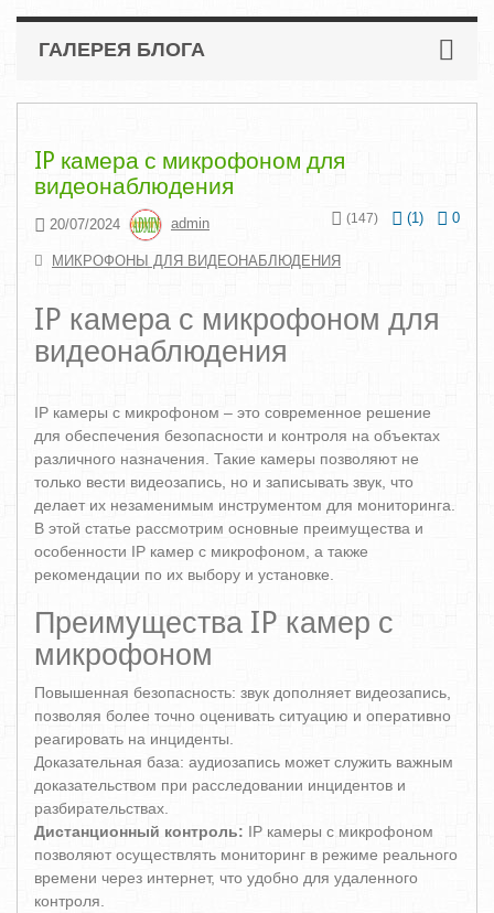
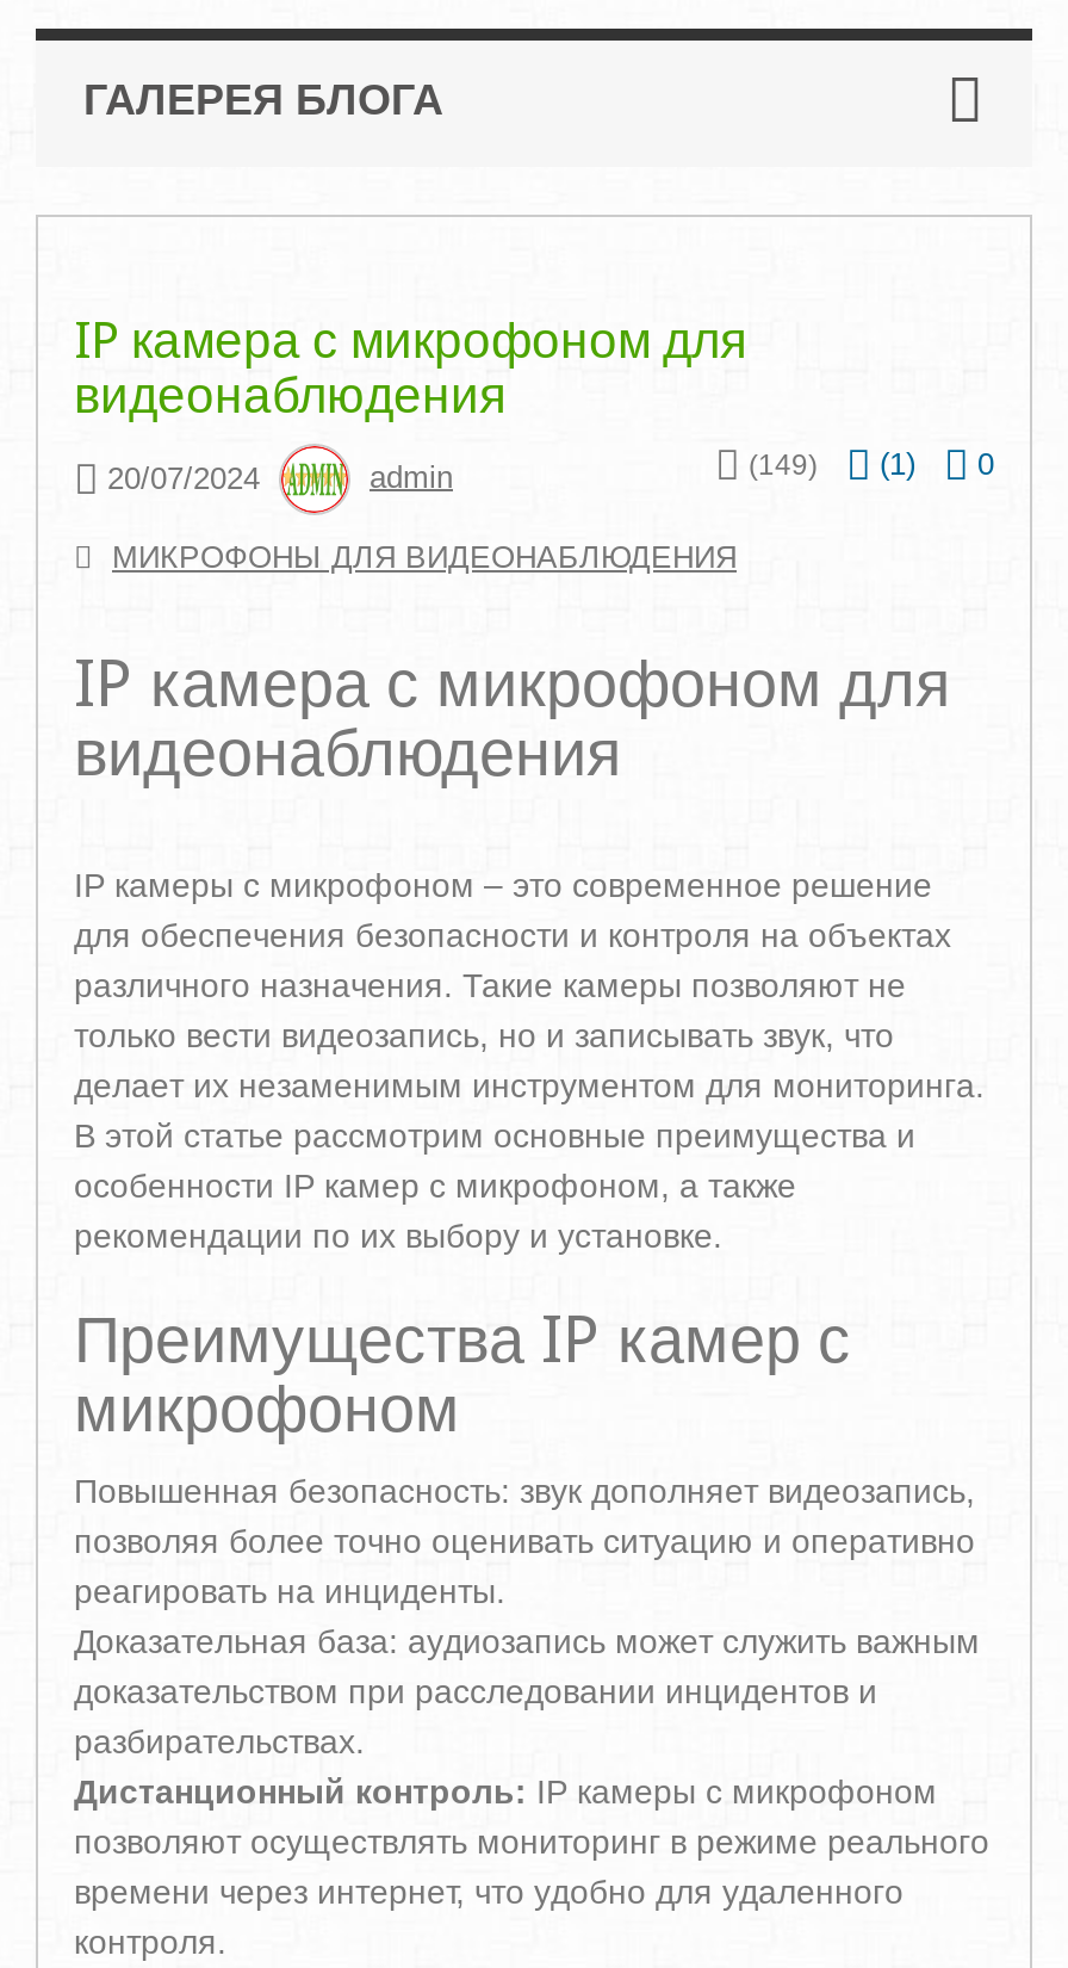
- (147) (1) 0
+ (149) (1) 0
